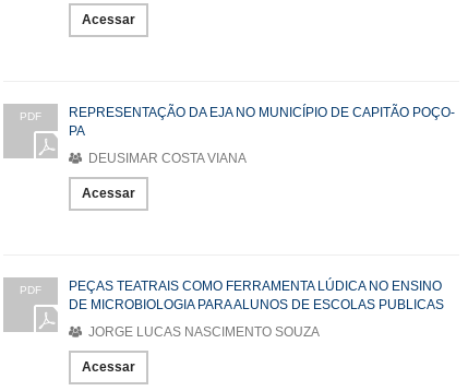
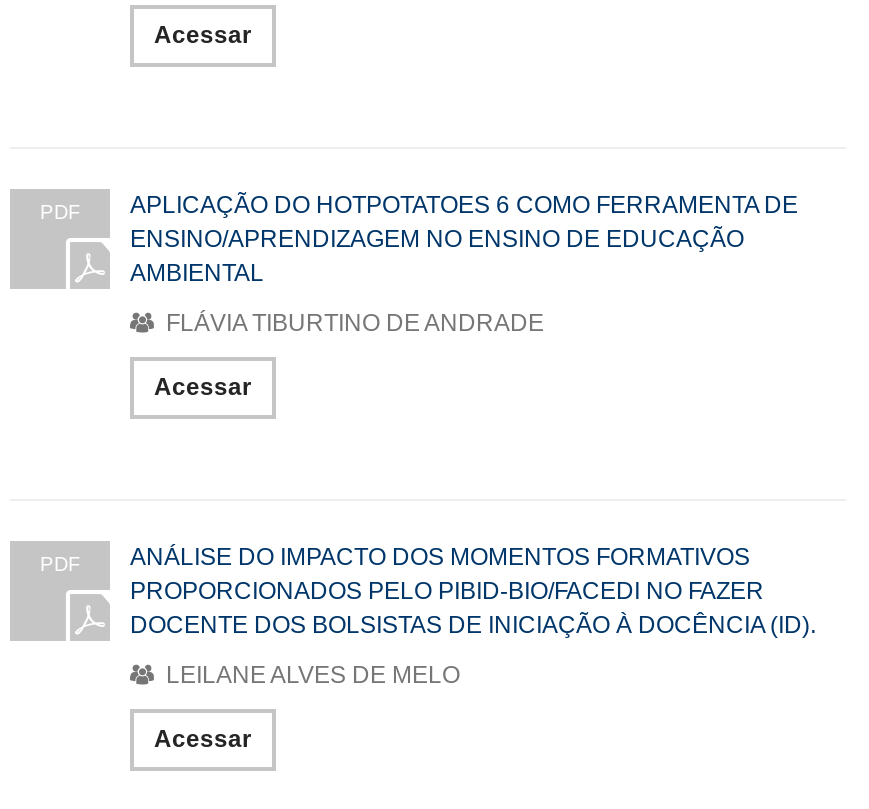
- REPRESENTAÇÃO DA EJA NO MUNICÍPIO DE CAPITÃO POÇO-
- PA
+ APLICAÇÃO DO HOTPOTATOES 6 COMO FERRAMENTA DE
+ ENSINO/APRENDIZAGEM NO ENSINO DE EDUCAÇÃO
+ AMBIENTAL

- DEUSIMAR COSTA VIANA
+ FLÁVIA TIBURTINO DE ANDRADE

- PEÇAS TEATRAIS COMO FERRAMENTA LÚDICA NO ENSINO
- DE MICROBIOLOGIA PARA ALUNOS DE ESCOLAS PUBLICAS
+ ANÁLISE DO IMPACTO DOS MOMENTOS FORMATIVOS
+ PROPORCIONADOS PELO PIBID-BIO/FACEDI NO FAZER
+ DOCENTE DOS BOLSISTAS DE INICIAÇÃO À DOCÊNCIA (ID).

- JORGE LUCAS NASCIMENTO SOUZA
+ LEILANE ALVES DE MELO
